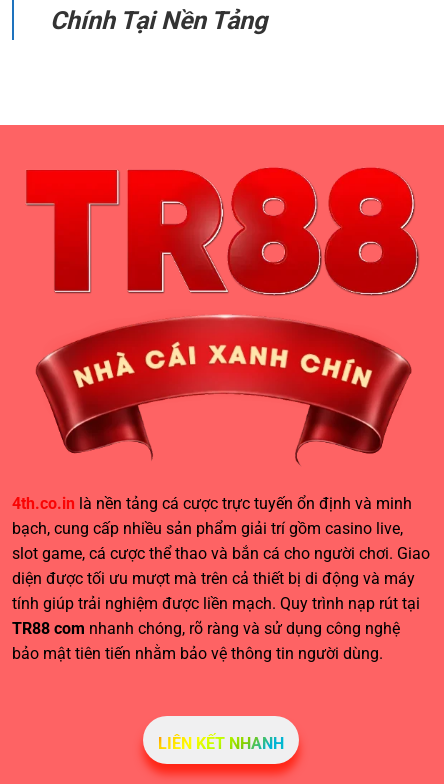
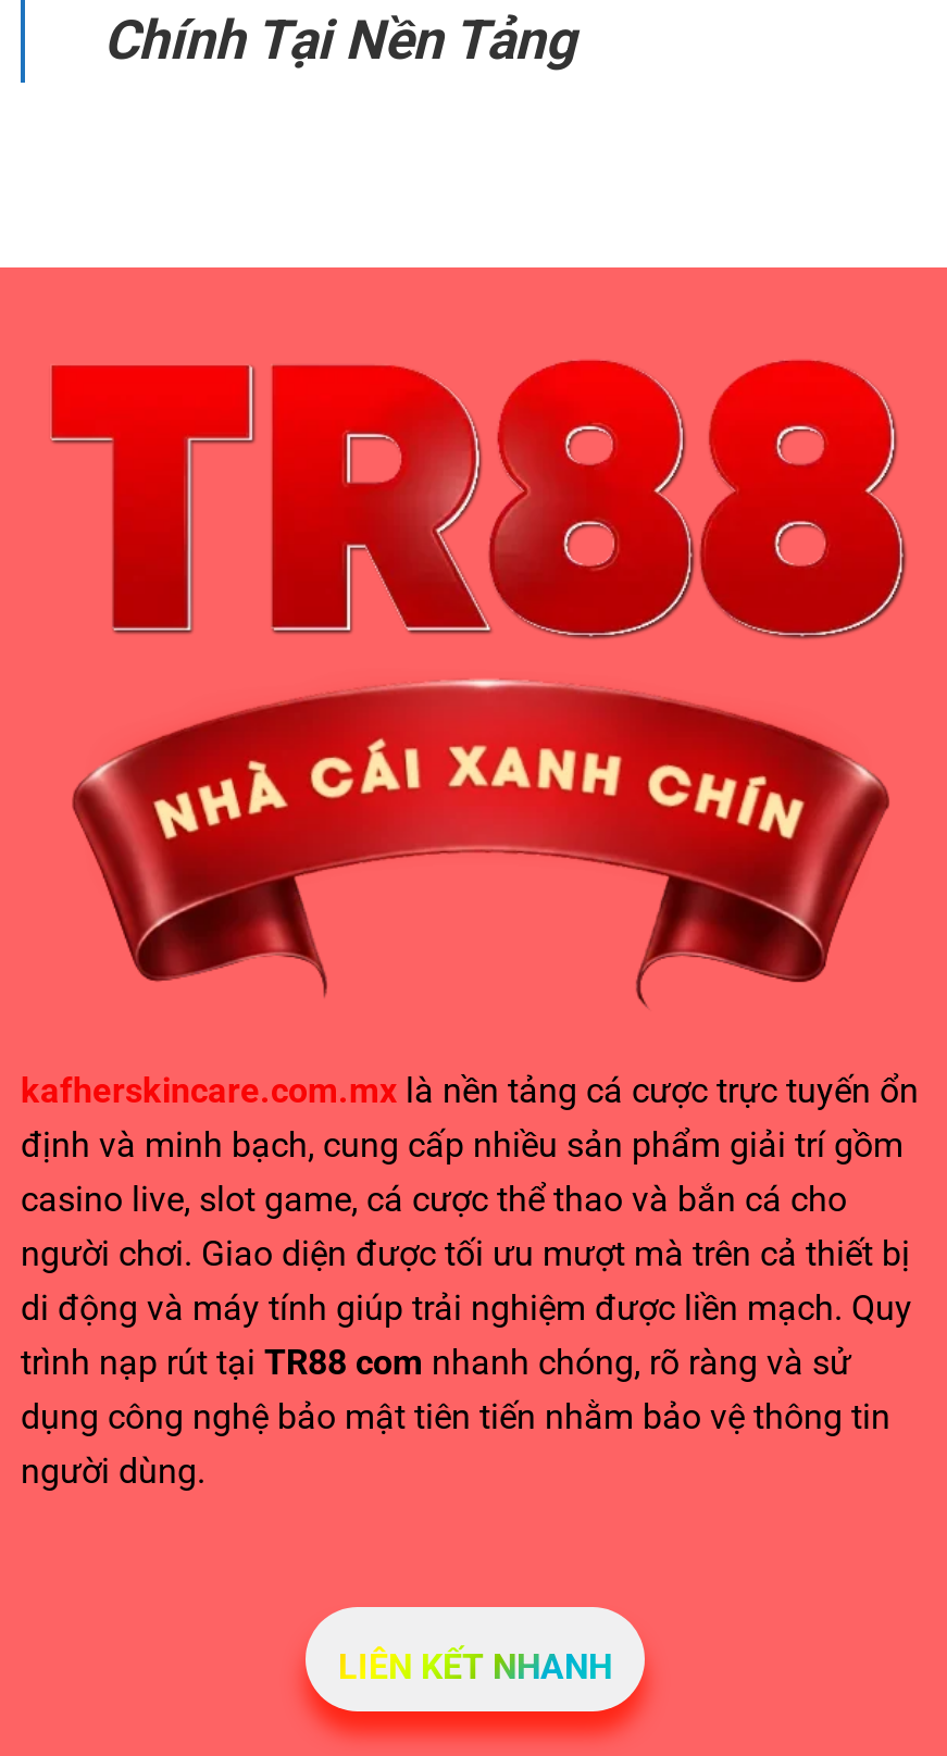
- 4th.co.in là nền tảng cá cược trực tuyến ổn định và minh
- bạch, cung cấp nhiều sản phẩm giải trí gồm casino live,
- slot game, cá cược thể thao và bắn cá cho người chơi. Giao
- diện được tối ưu mượt mà trên cả thiết bị di động và máy
- tính giúp trải nghiệm được liền mạch. Quy trình nạp rút tại
- TR88 com nhanh chóng, rõ ràng và sử dụng công nghệ
- bảo mật tiên tiến nhằm bảo vệ thông tin người dùng.
+ kafherskincare.com.mx là nền tảng cá cược trực tuyến ổn
+ định và minh bạch, cung cấp nhiều sản phẩm giải trí gồm
+ casino live, slot game, cá cược thể thao và bắn cá cho
+ người chơi. Giao diện được tối ưu mượt mà trên cả thiết bị
+ di động và máy tính giúp trải nghiệm được liền mạch. Quy
+ trình nạp rút tại TR88 com nhanh chóng, rõ ràng và sử
+ dụng công nghệ bảo mật tiên tiến nhằm bảo vệ thông tin
+ người dùng.
